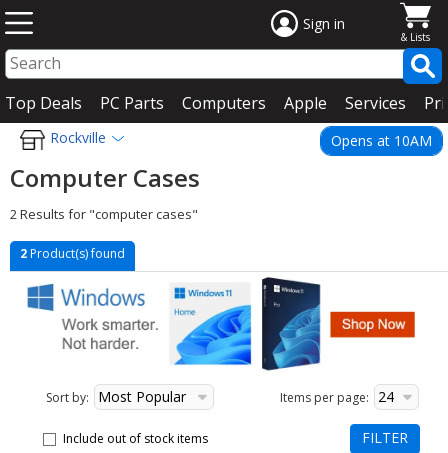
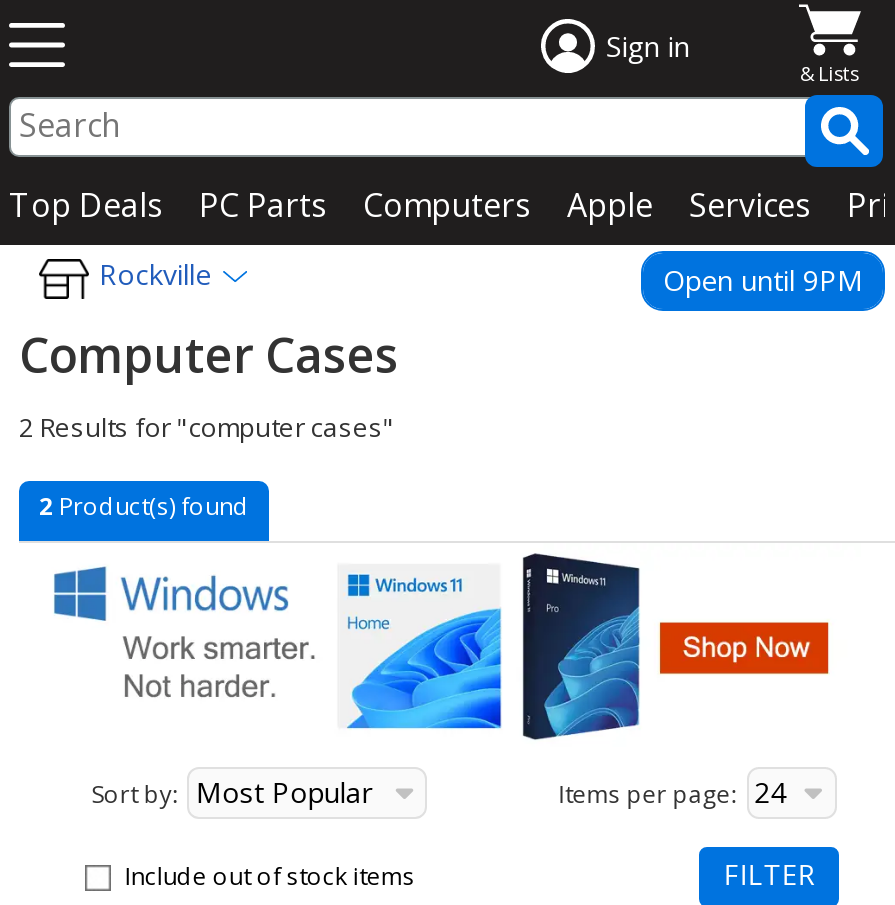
- Opens at 10AM
+ Open until 9PM
